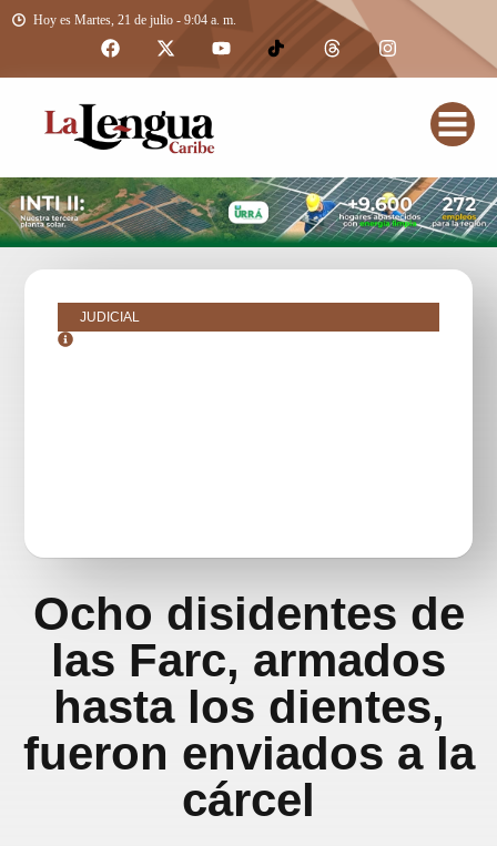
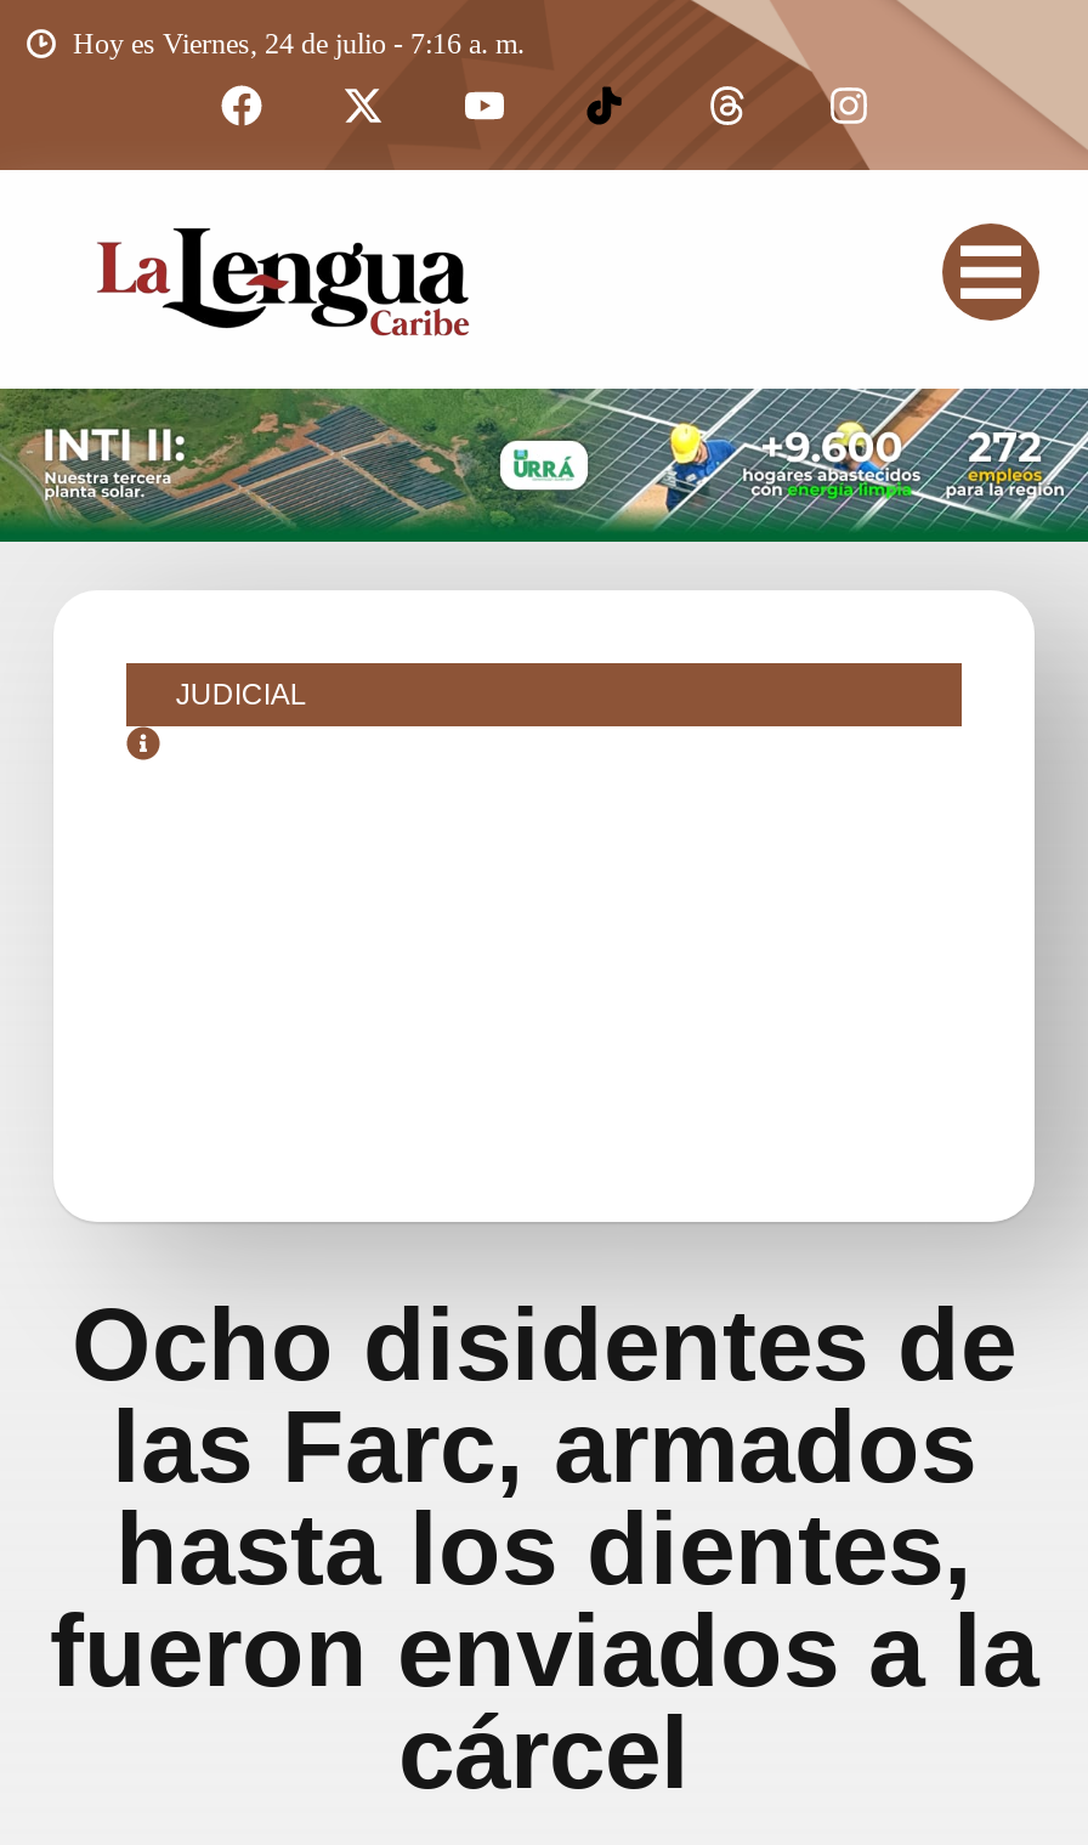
- Hoy es Martes, 21 de julio - 9:04 a. m.
+ Hoy es Viernes, 24 de julio - 7:16 a. m.
